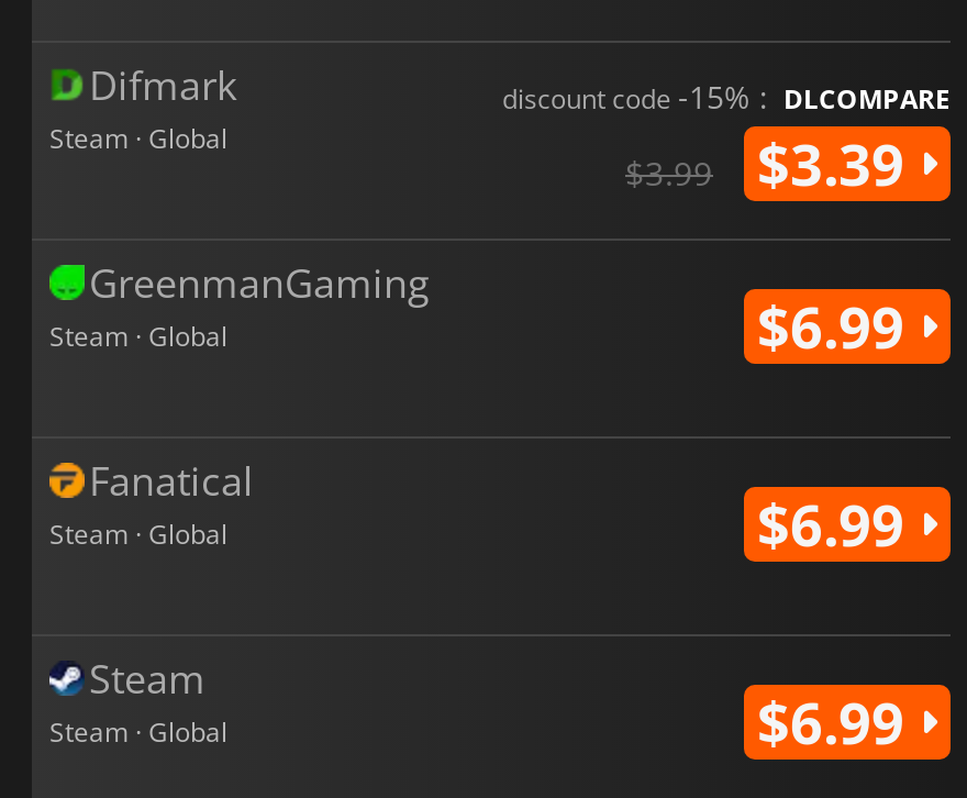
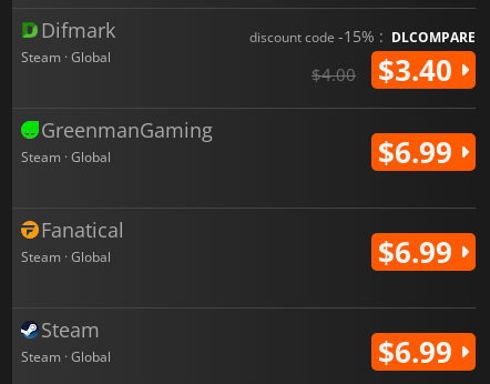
- $3.39
+ $3.40

- $3.99
+ $4.00
